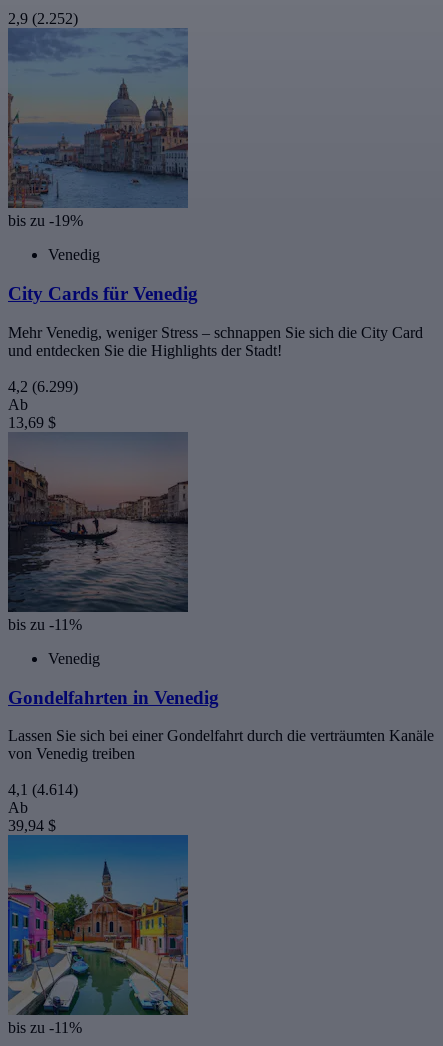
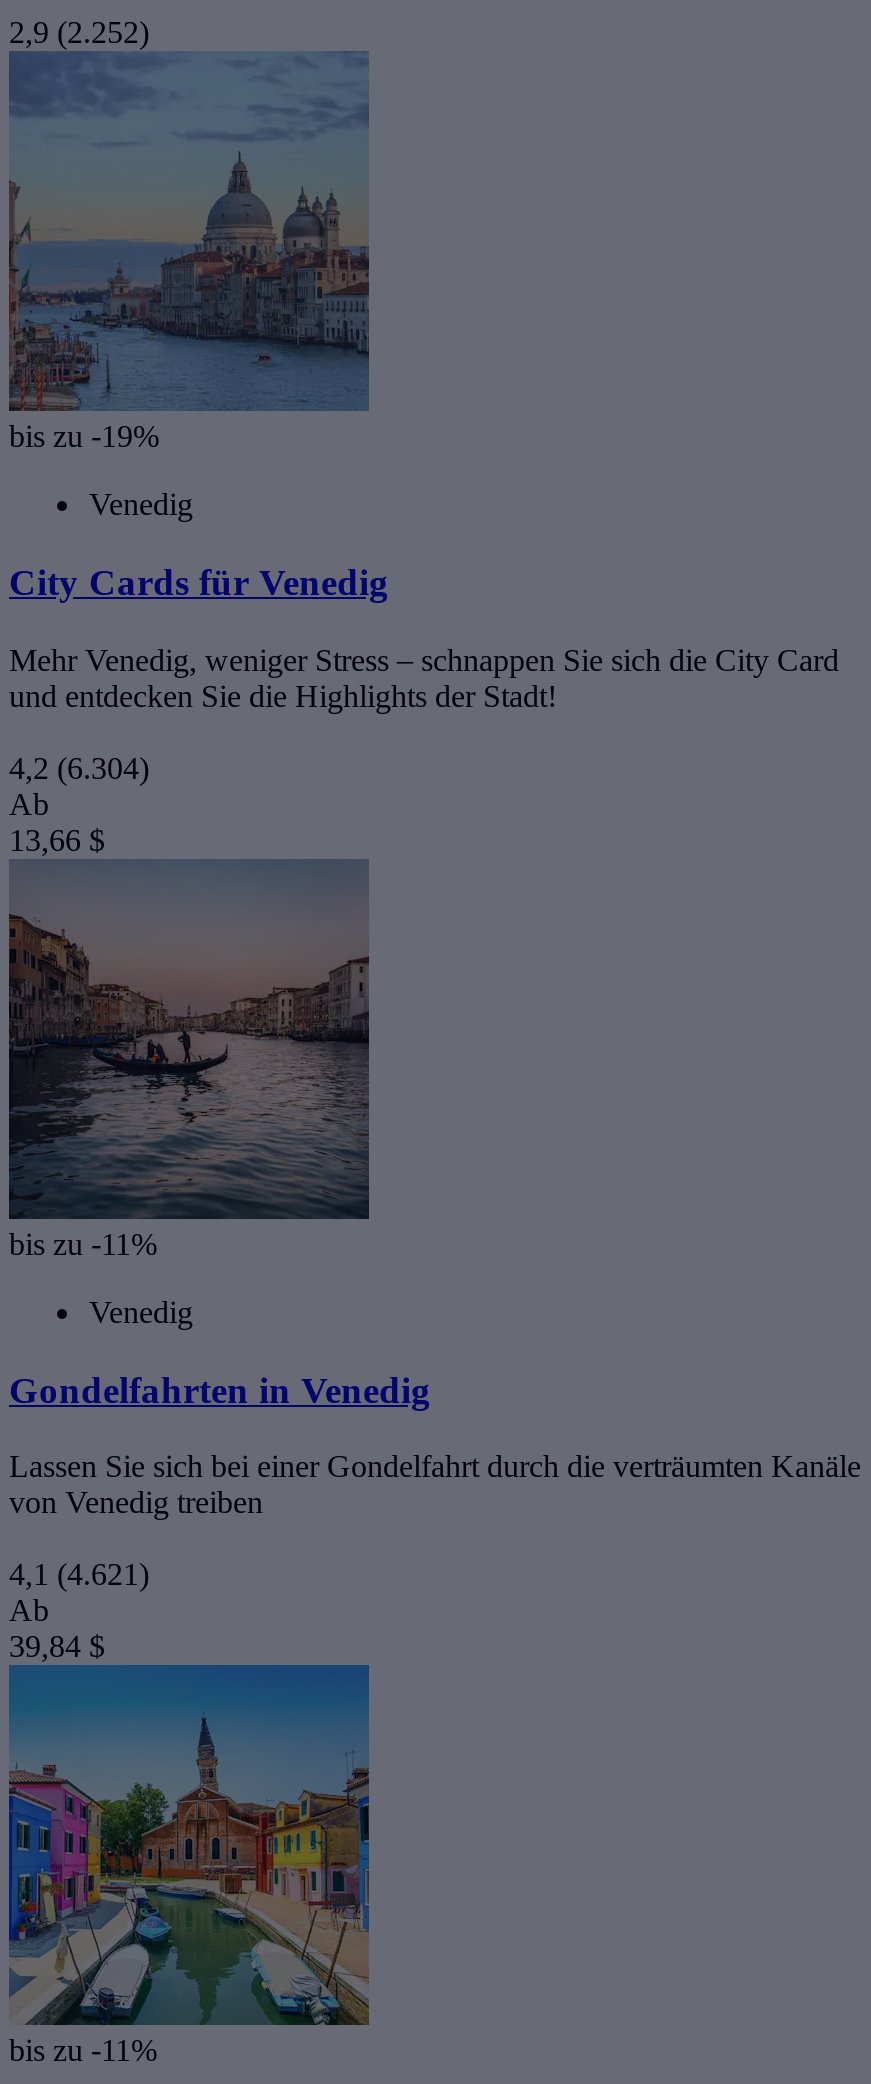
- 4,2 (6.299)
+ 4,2 (6.304)

- 13,69 $
+ 13,66 $

- 4,1 (4.614)
+ 4,1 (4.621)

- 39,94 $
+ 39,84 $
